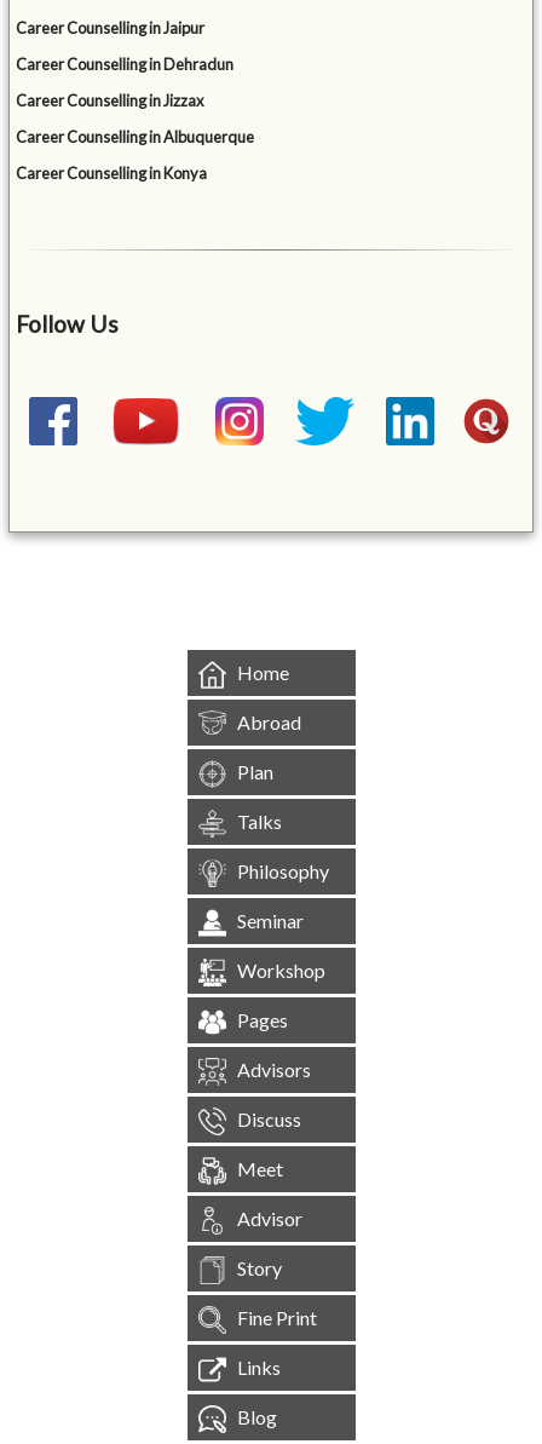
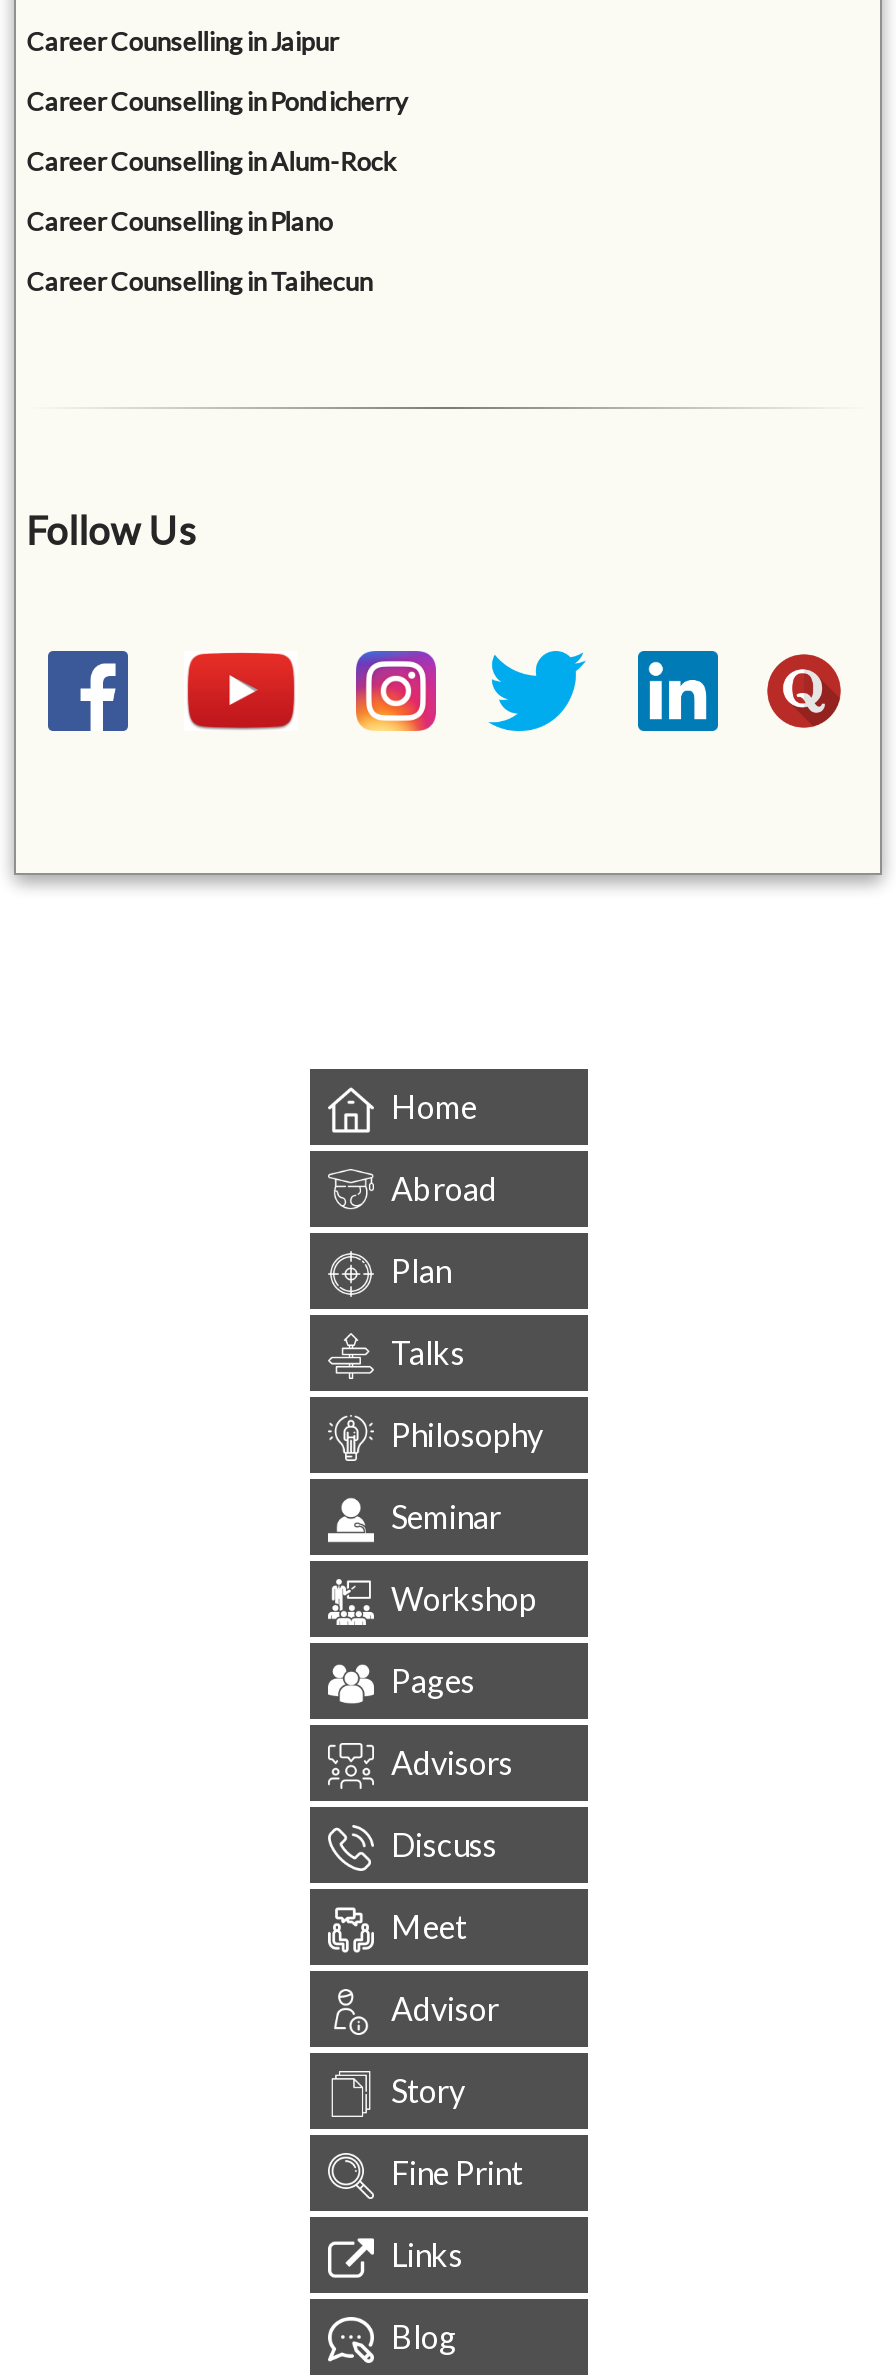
- Career Counselling in Dehradun
+ Career Counselling in Pondicherry

- Career Counselling in Jizzax
+ Career Counselling in Alum-Rock

- Career Counselling in Albuquerque
+ Career Counselling in Plano

- Career Counselling in Konya
+ Career Counselling in Taihecun
